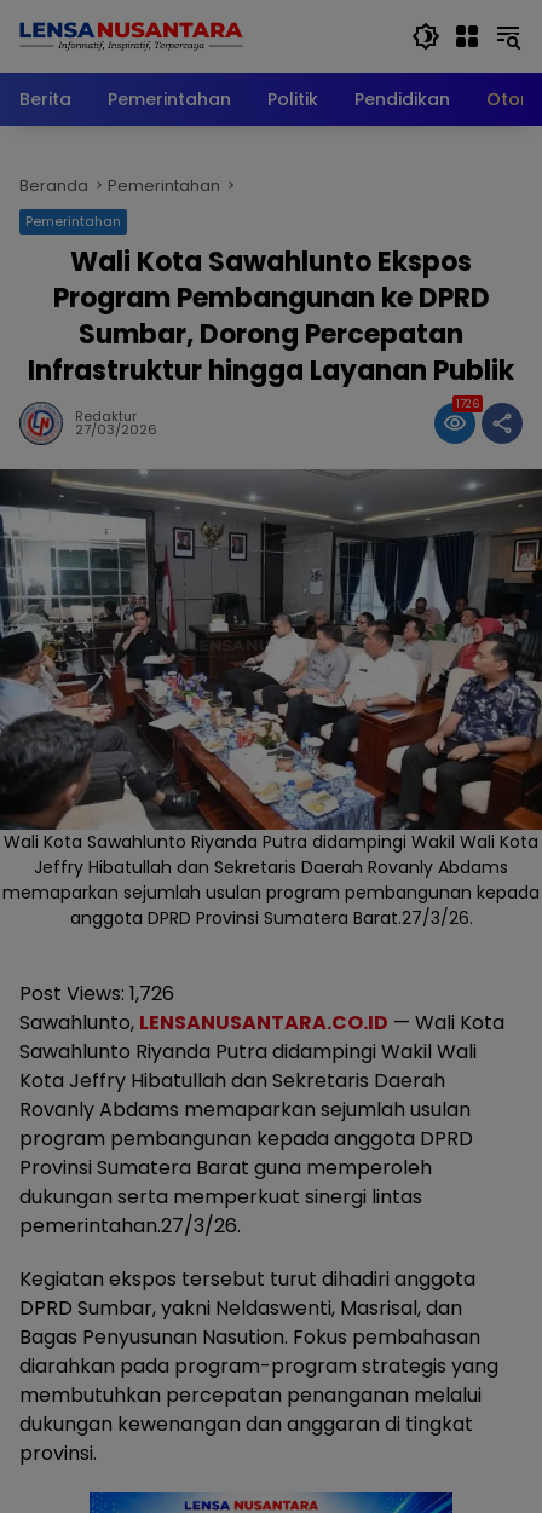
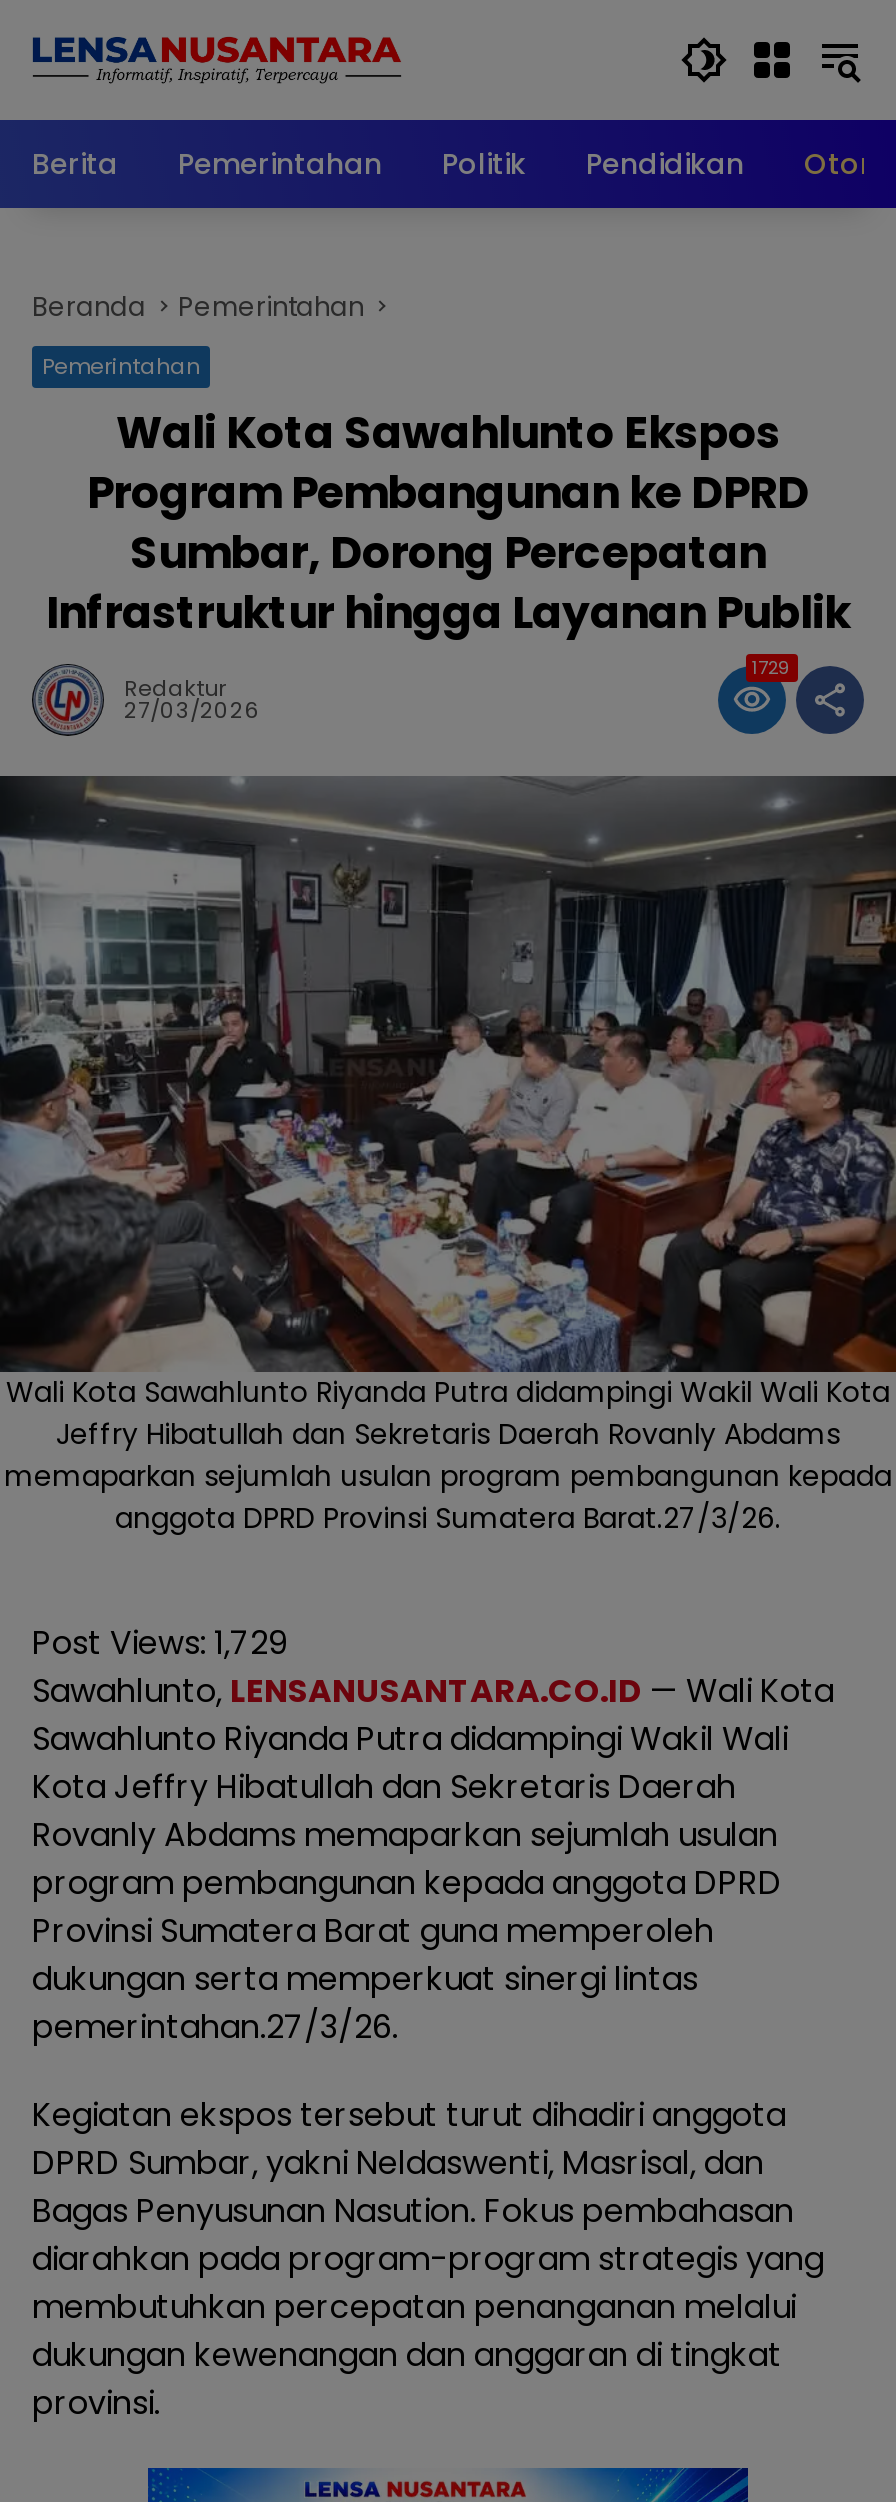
- 1726
+ 1729

- Post Views: 1,726
+ Post Views: 1,729
